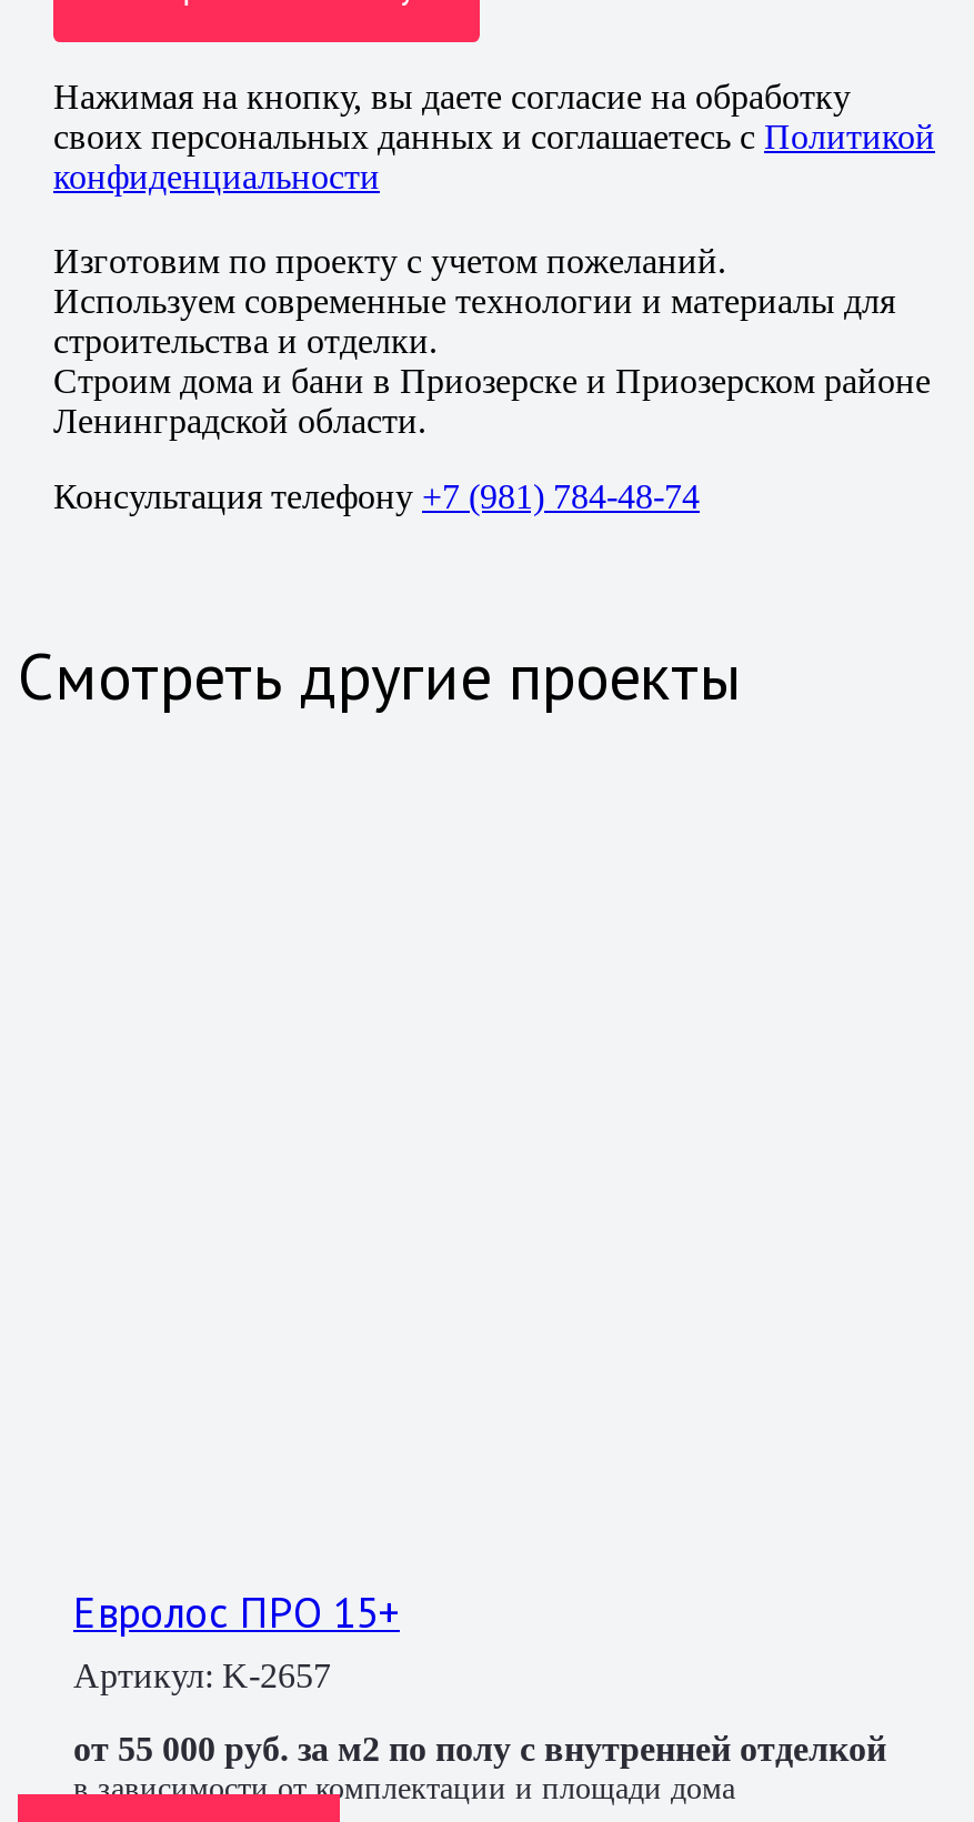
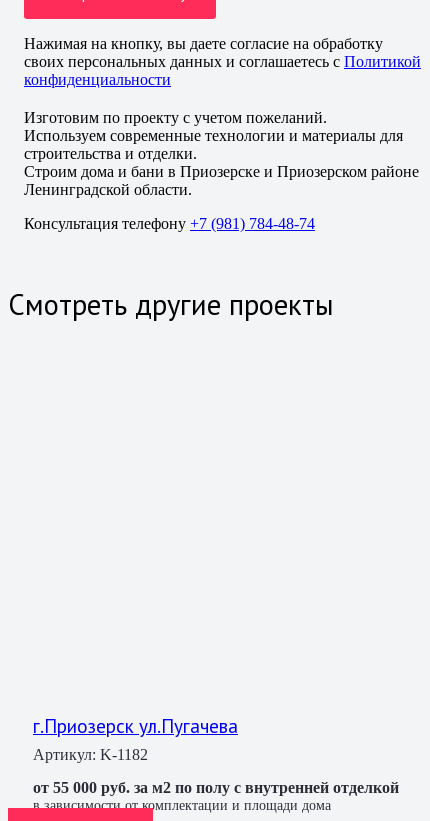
- Евролос ПРО 15+
- Артикул: K-2657
+ г.Приозерск ул.Пугачева
+ Артикул: K-1182
